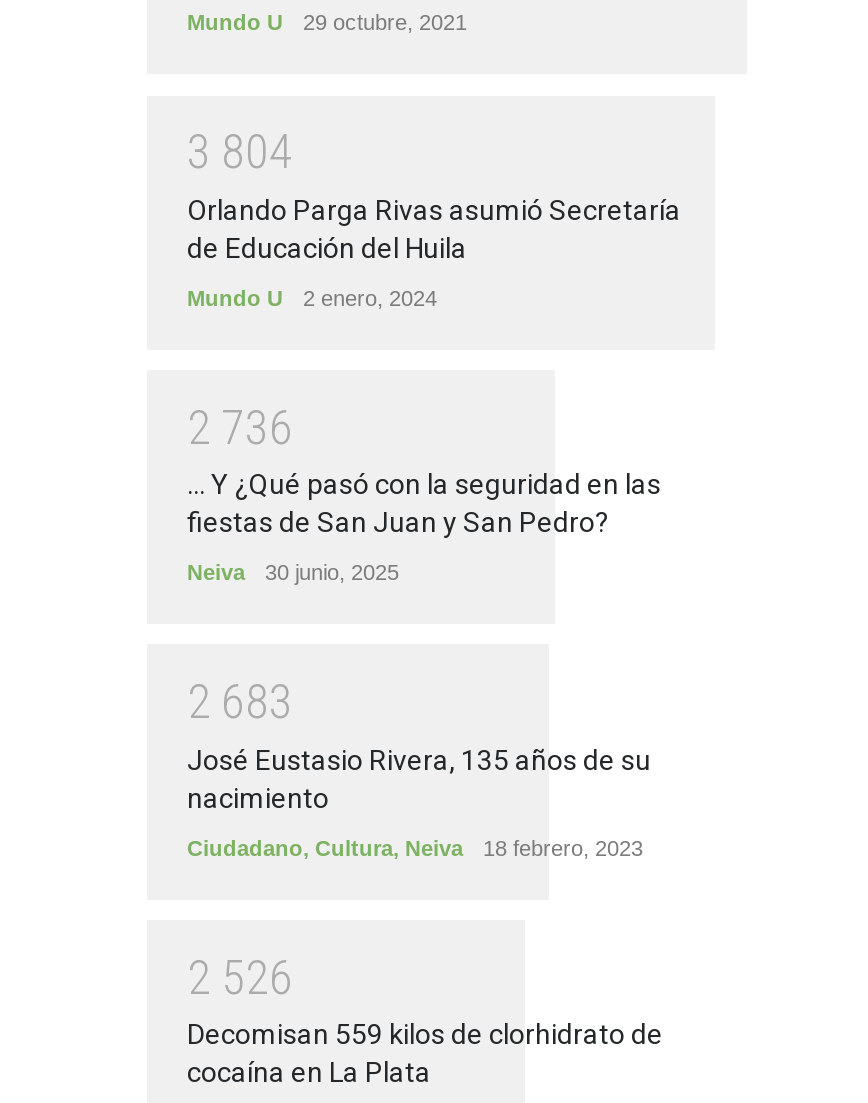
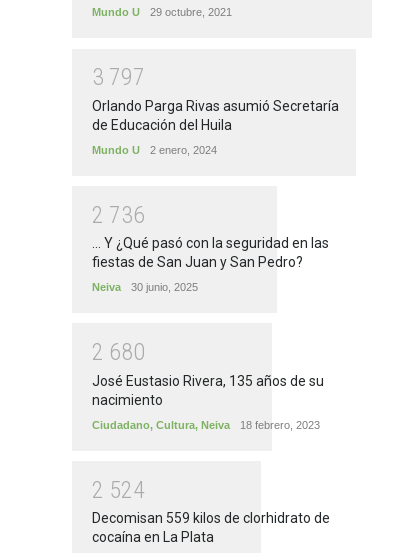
- 3 804
+ 3 797

- 2 683
+ 2 680

- 2 526
+ 2 524
